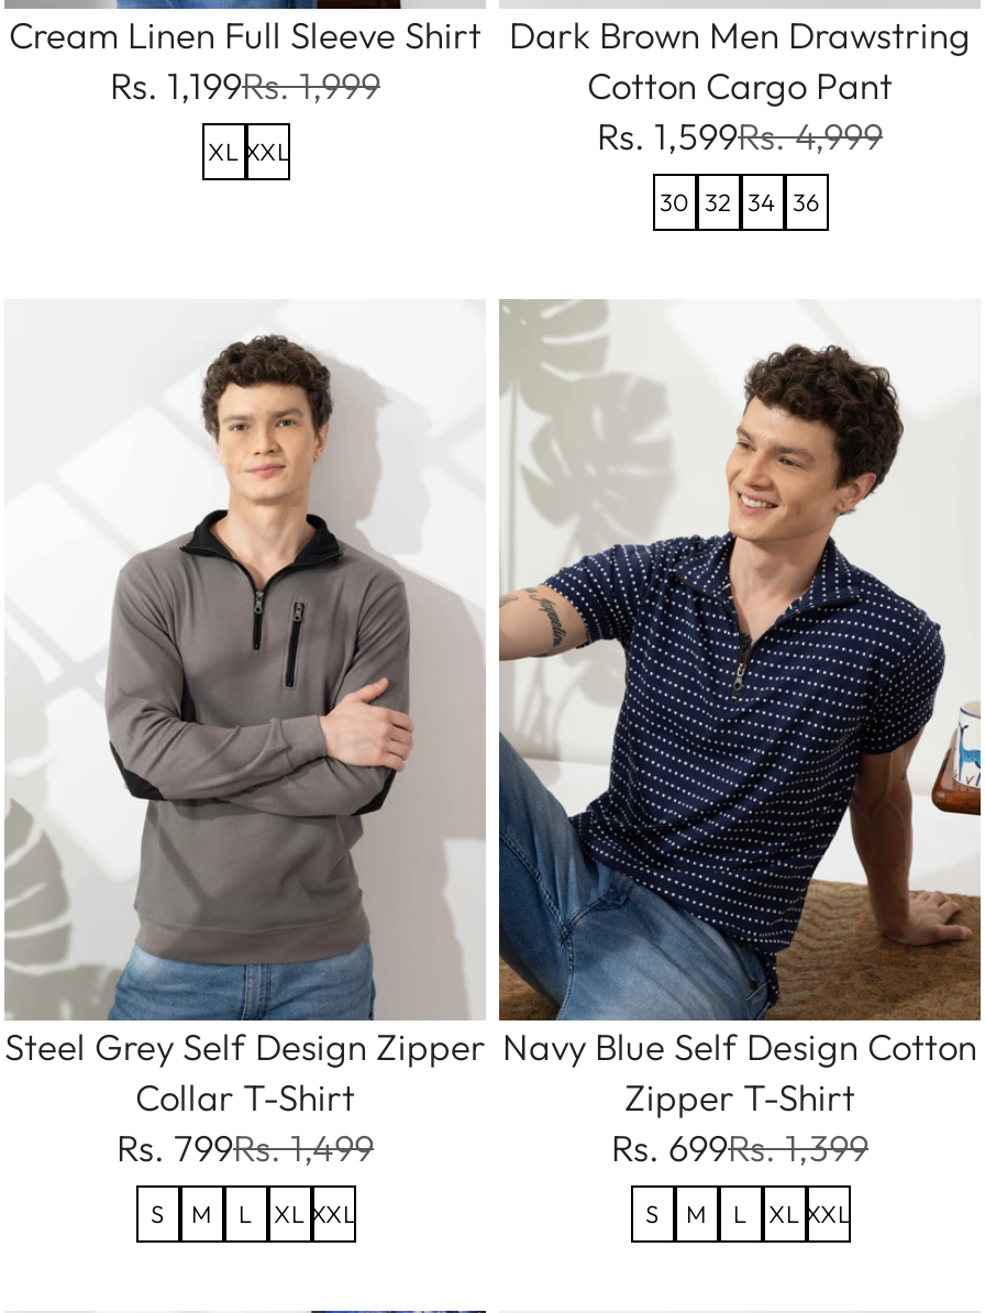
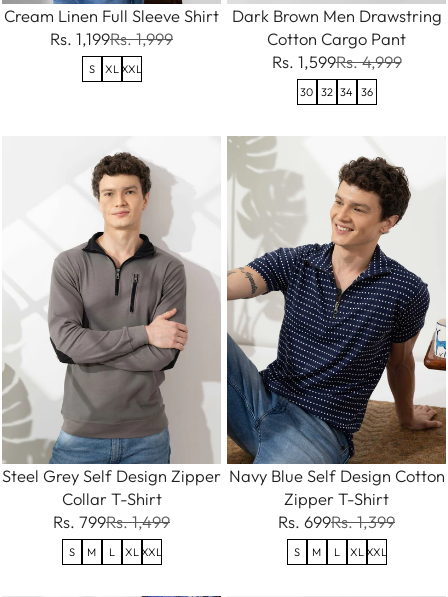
+ S
